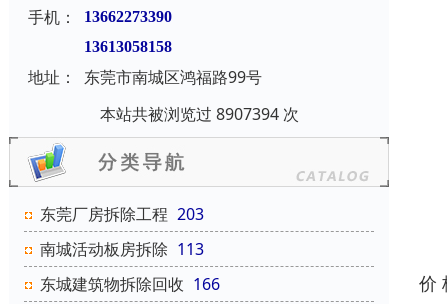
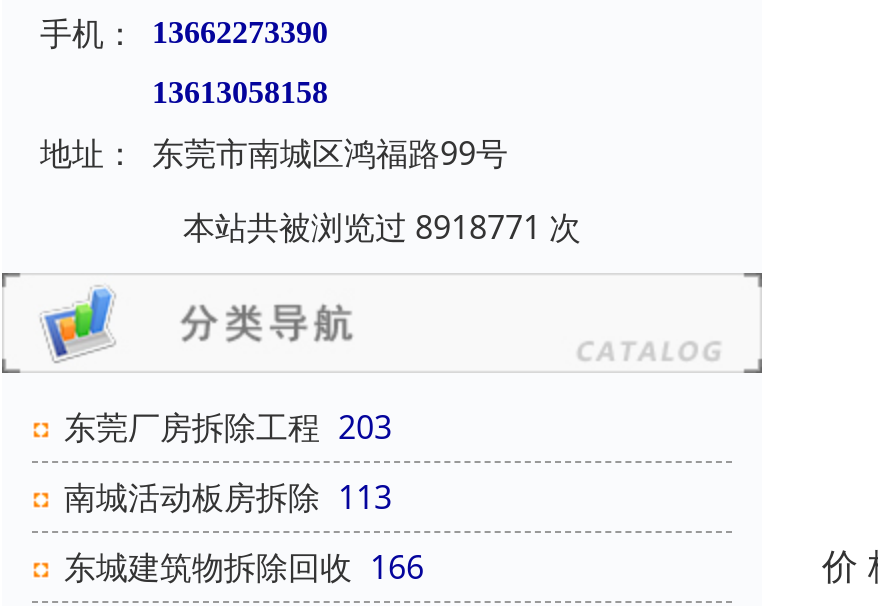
- 本站共被浏览过 8907394 次
+ 本站共被浏览过 8918771 次
